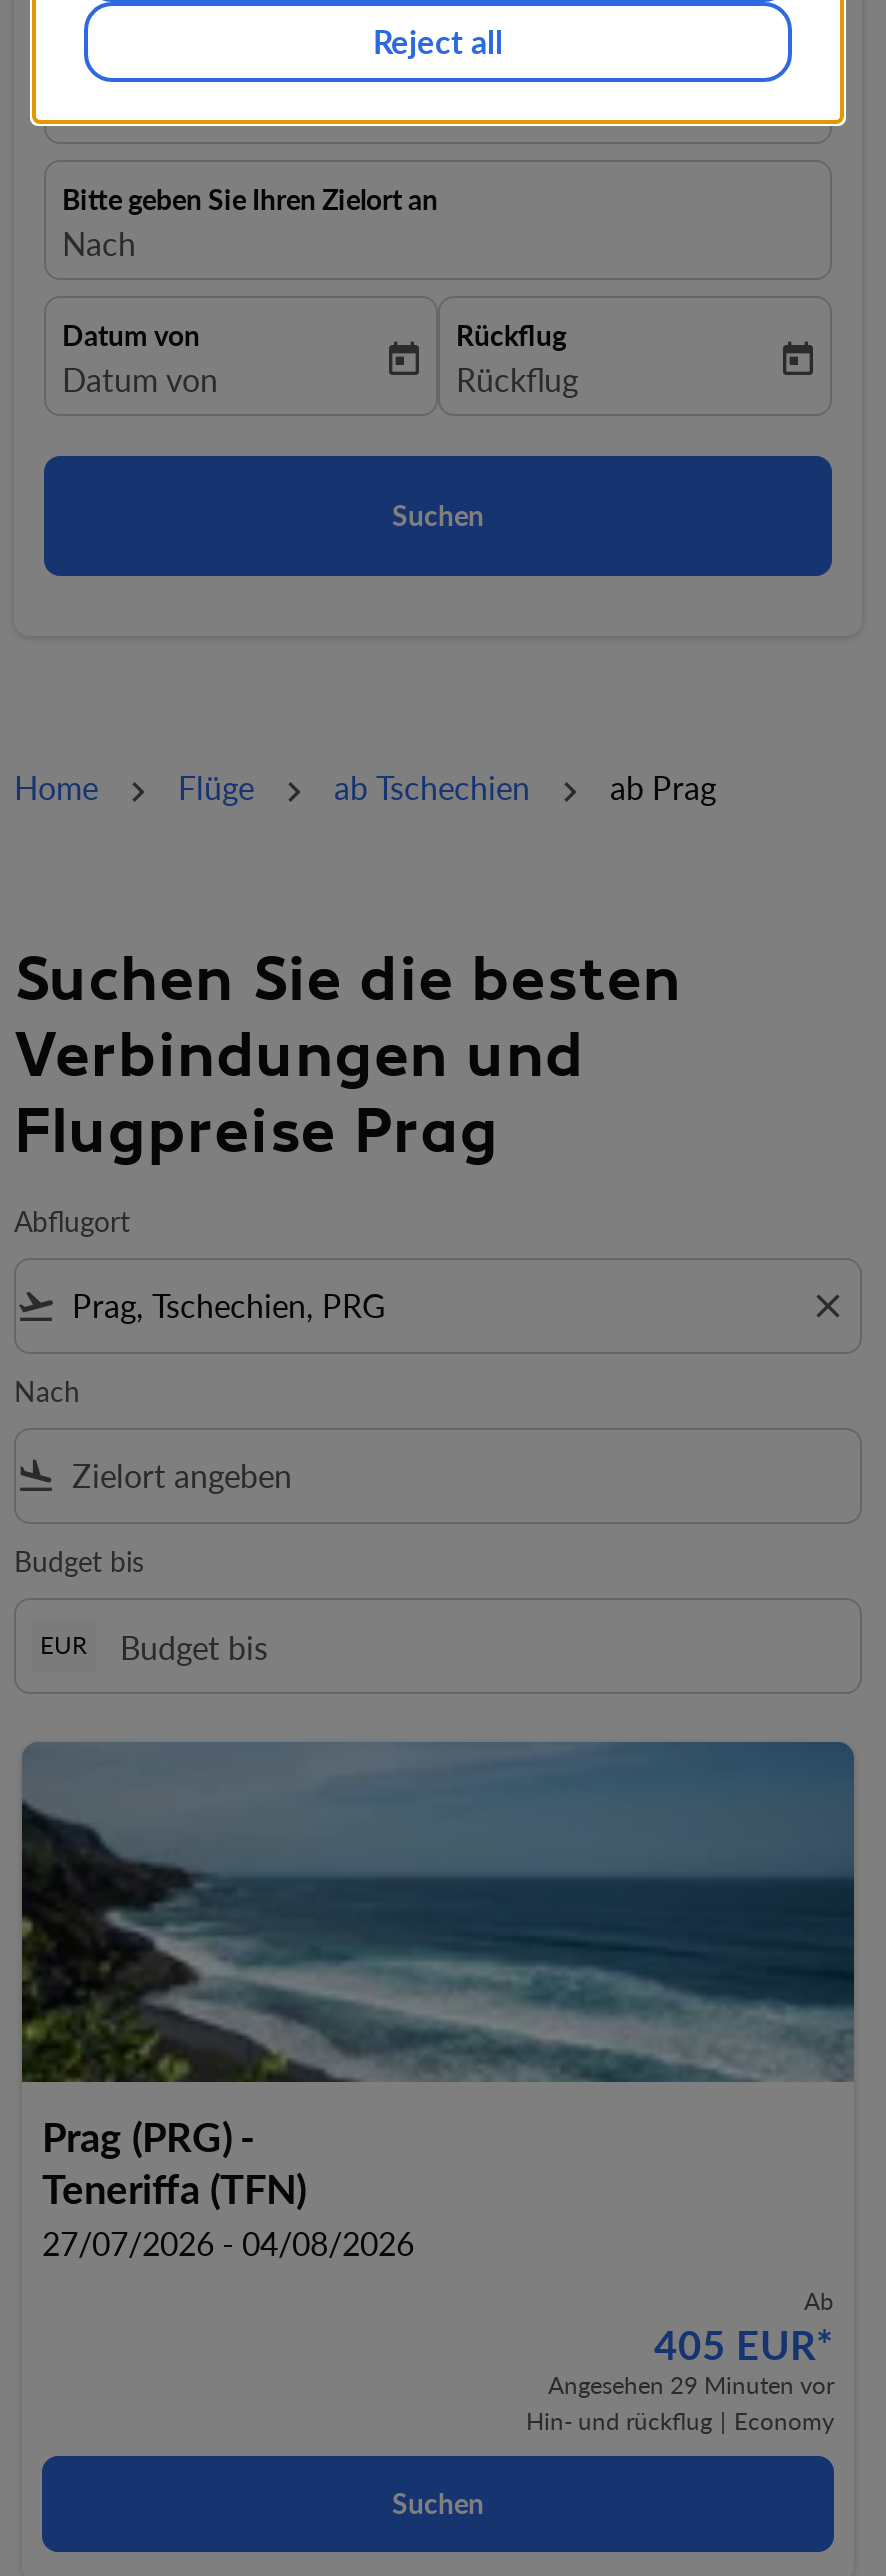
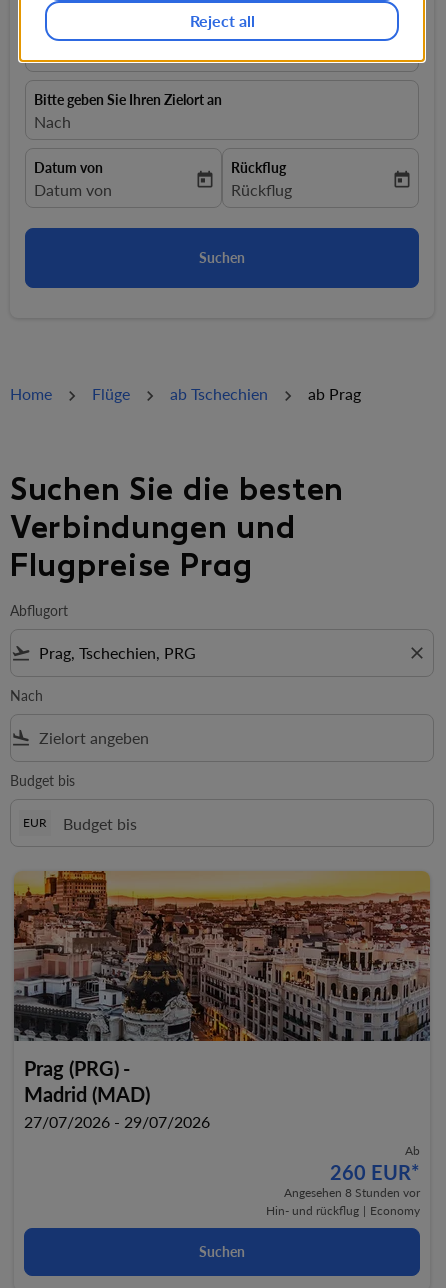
- [image]
+ [image]

- Teneriffa (TFN)
- 27/07/2026 - 04/08/2026
+ Madrid (MAD)
+ 27/07/2026 - 29/07/2026

- 405 EUR*
+ 260 EUR*

- Angesehen 29 Minuten vor
+ Angesehen 8 Stunden vor
